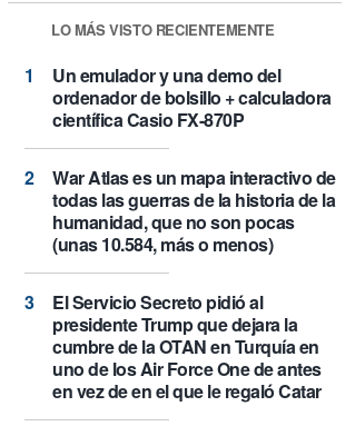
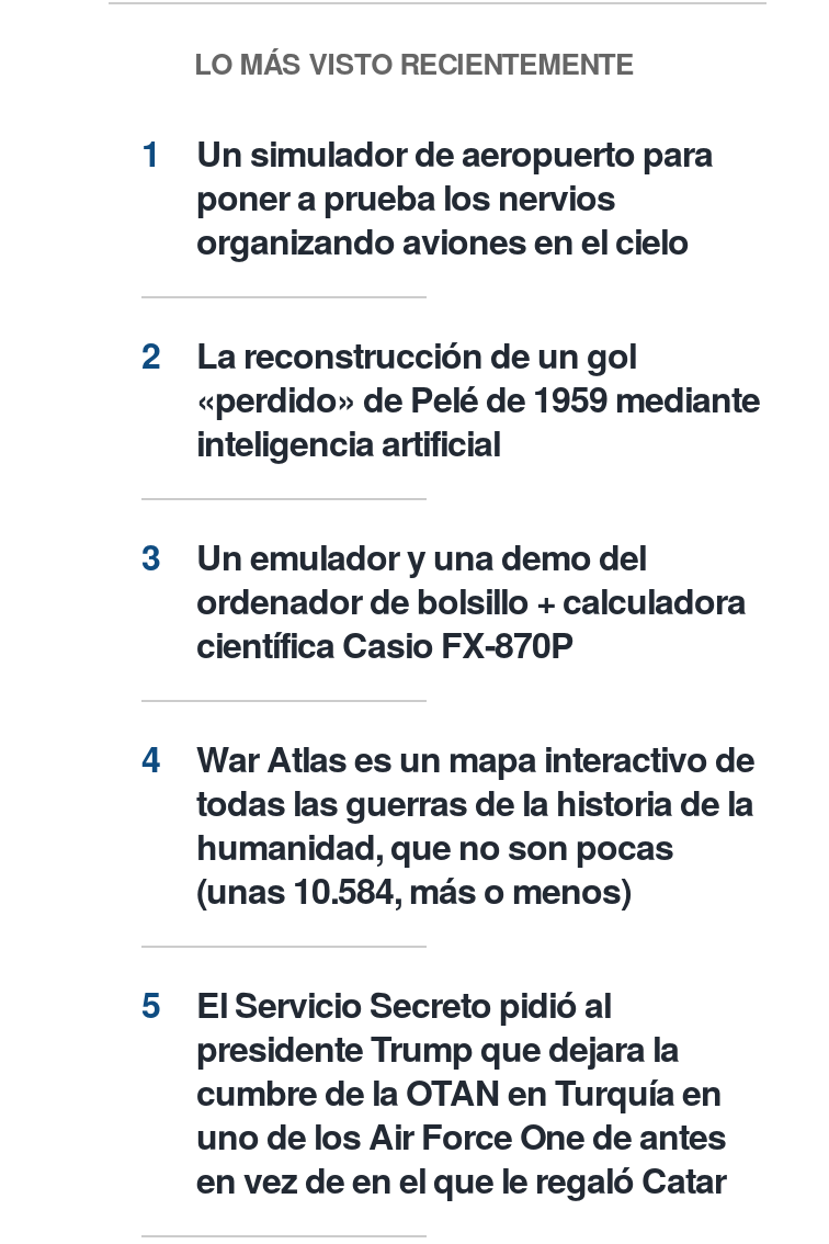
+ Un simulador de aeropuerto para
+ poner a prueba los nervios
+ organizando aviones en el cielo
+ La reconstrucción de un gol
+ «perdido» de Pelé de 1959 mediante
+ inteligencia artificial
